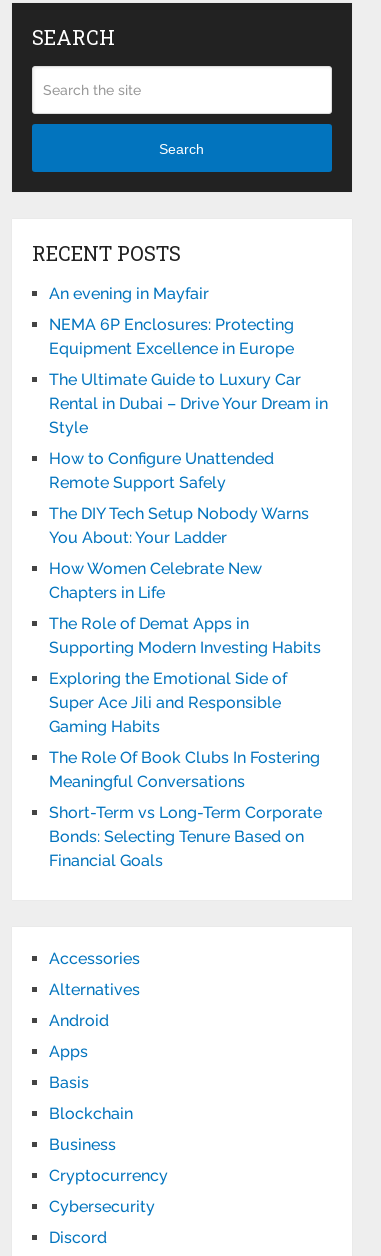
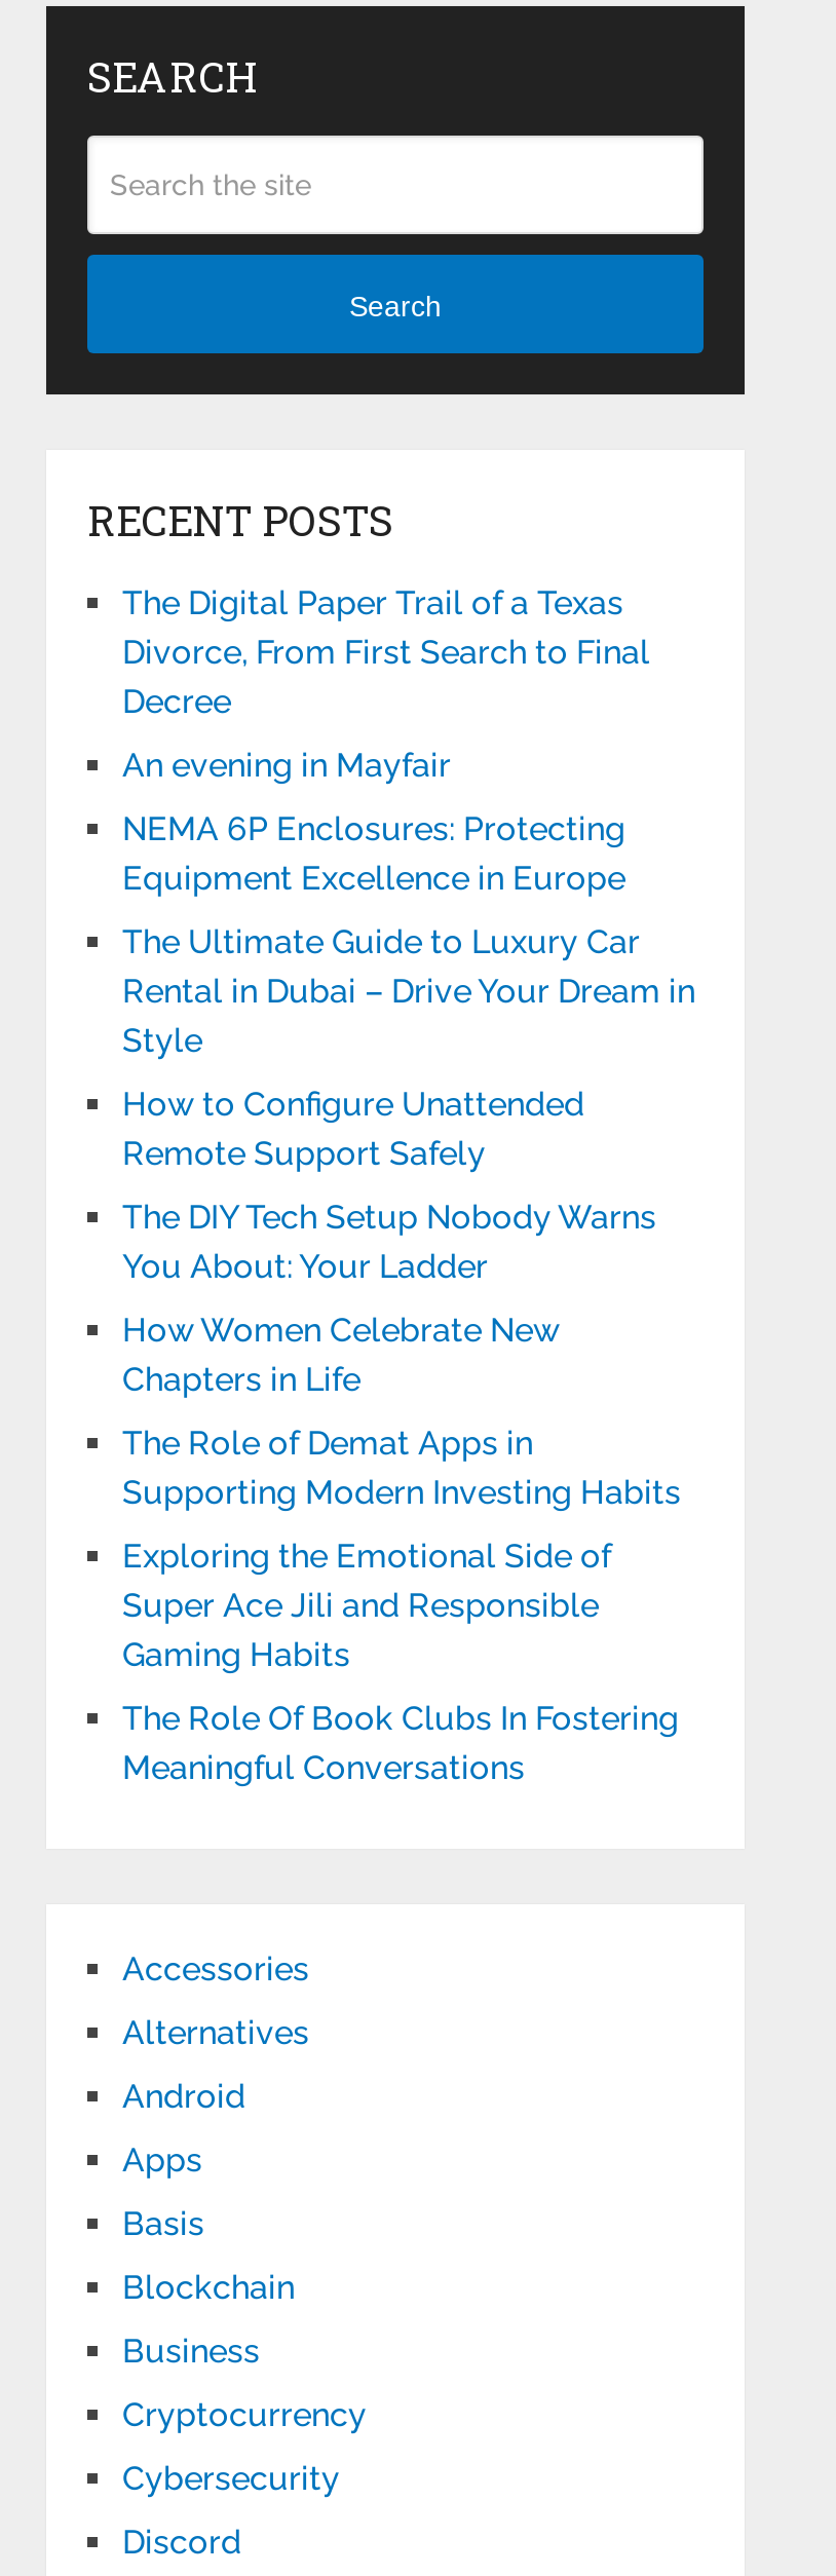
+ The Digital Paper Trail of a Texas
+ Divorce, From First Search to Final
+ Decree

moved down: An evening in Mayfair | NEMA 6P Enclosures: Protecting | Equipment Excellence in Europe | ... | The Role Of Book Clubs In Fostering | Meaningful Conversations

- Short-Term vs Long-Term Corporate
- Bonds: Selecting Tenure Based on
- Financial Goals
